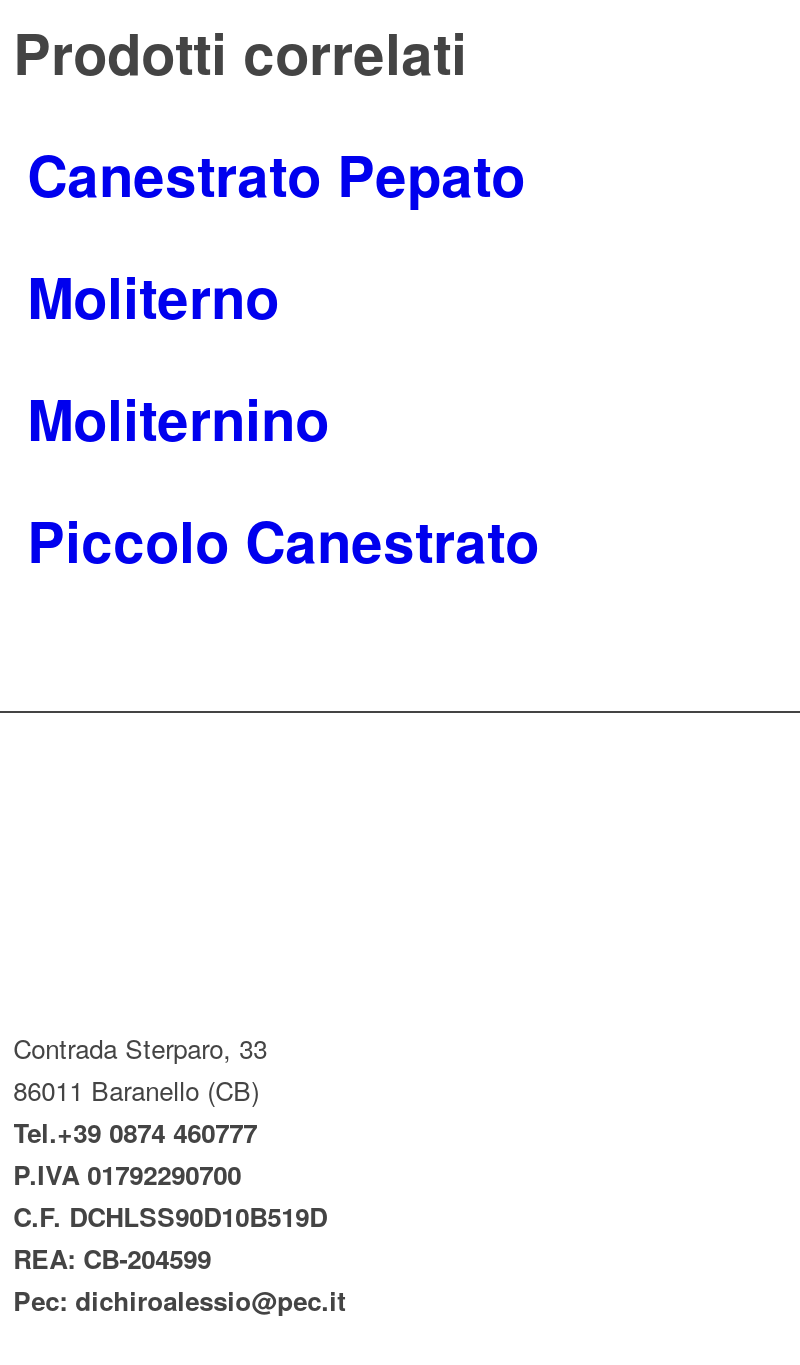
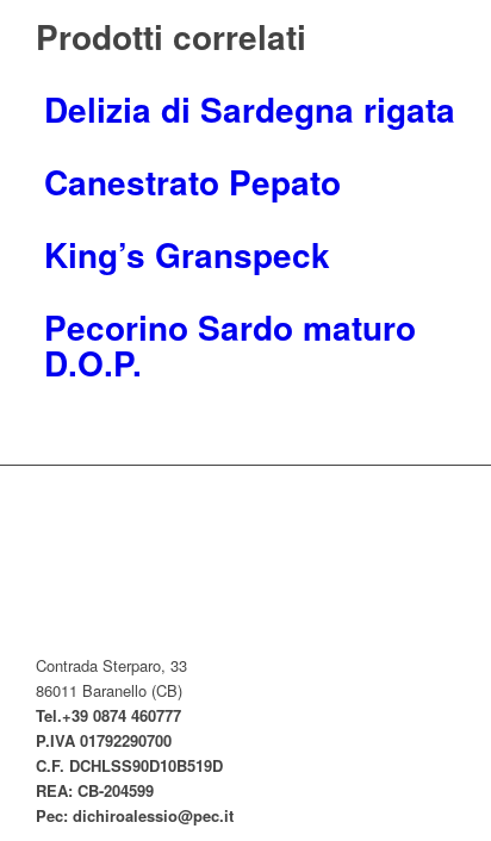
+ Delizia di Sardegna rigata

moved down: Canestrato Pepato

- Moliterno
- Moliternino
- Piccolo Canestrato
+ King’s Granspeck
+ Pecorino Sardo maturo
+ D.O.P.
